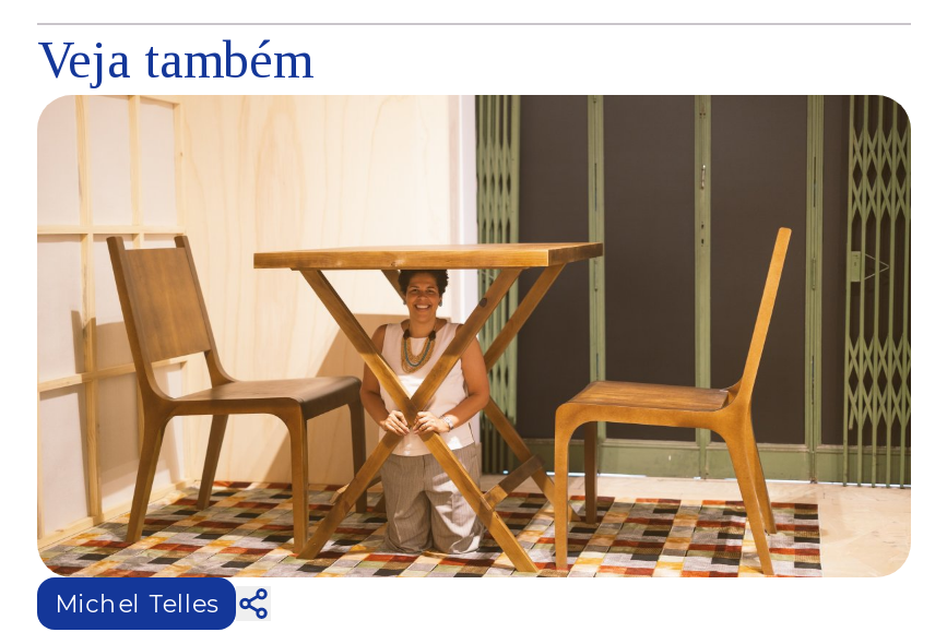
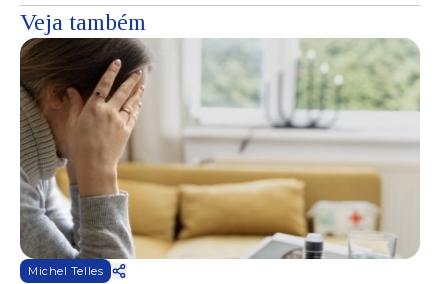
- [image]
+ [image]
